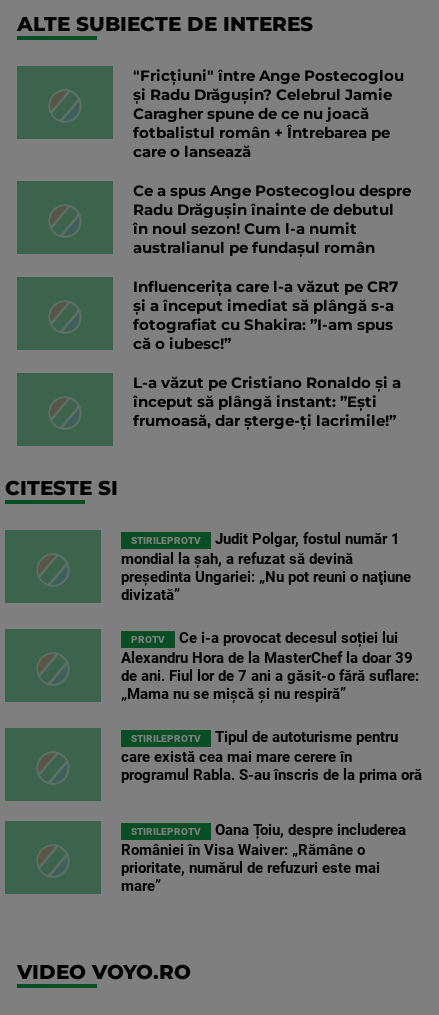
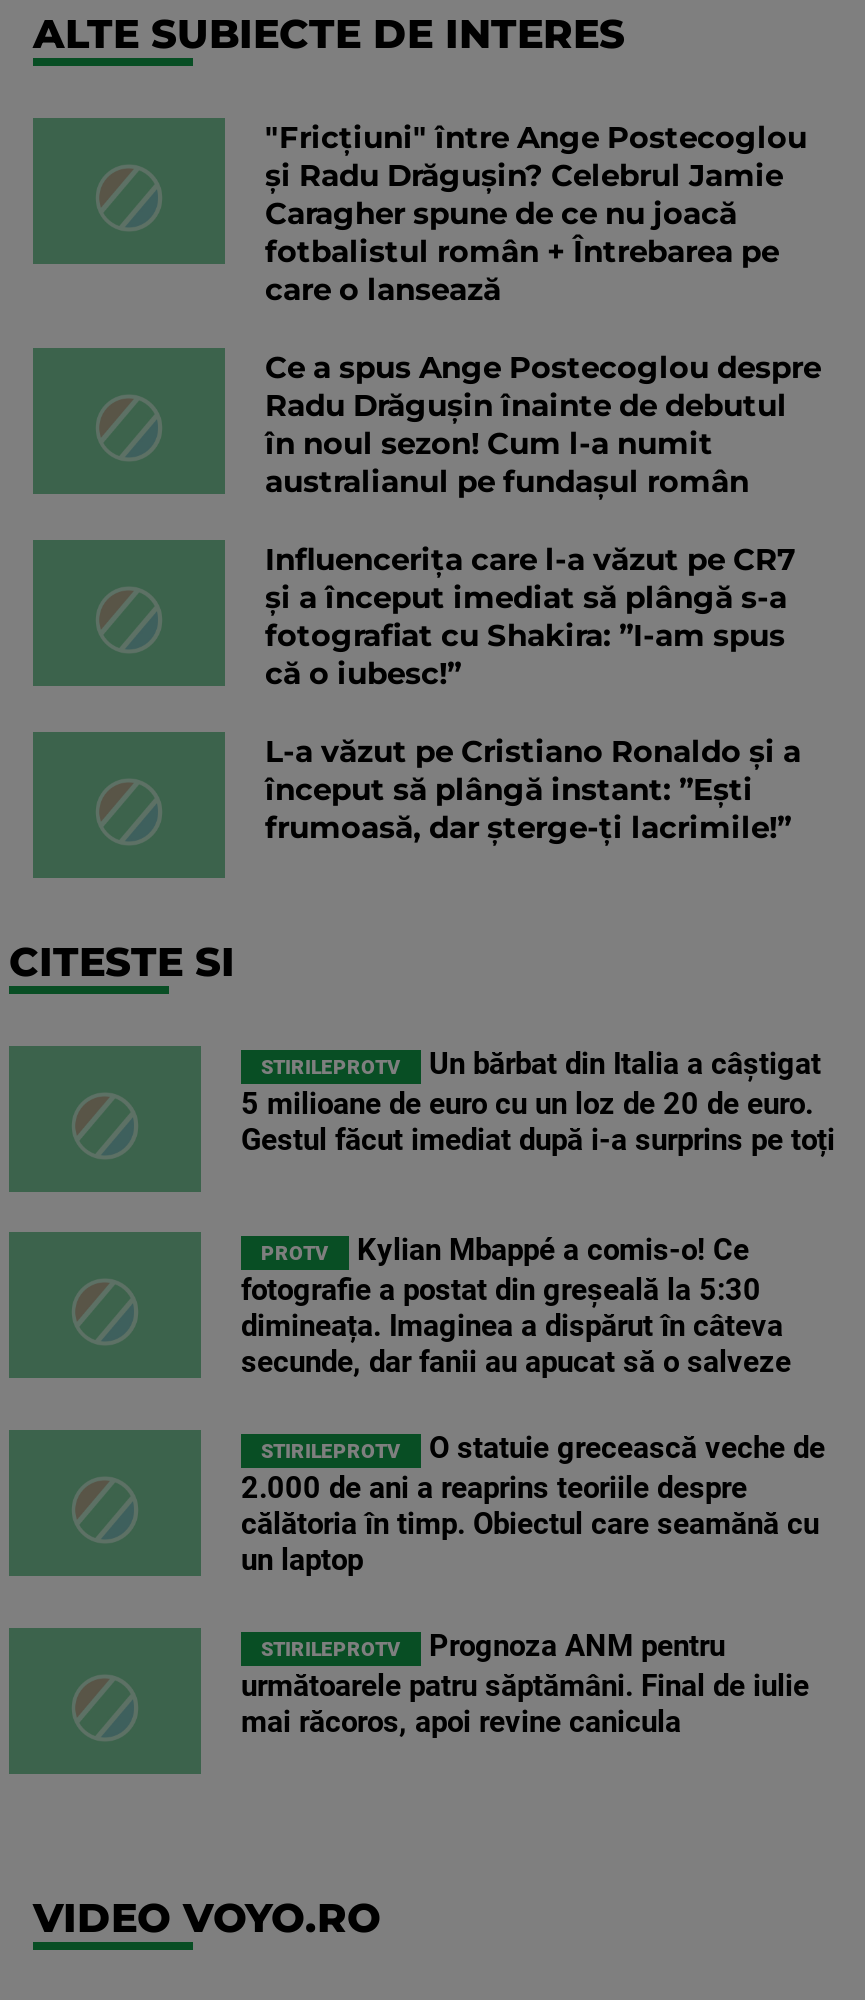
- Judit Polgar, fostul număr 1
- mondial la şah, a refuzat să devină
- preşedinta Ungariei: „Nu pot reuni o naţiune
- divizată”
+ Un bărbat din Italia a câștigat
+ 5 milioane de euro cu un loz de 20 de euro.
+ Gestul făcut imediat după i-a surprins pe toți

- Ce i-a provocat decesul soției lui
- Alexandru Hora de la MasterChef la doar 39
- de ani. Fiul lor de 7 ani a găsit-o fără suflare:
- „Mama nu se mișcă și nu respiră”
+ Kylian Mbappé a comis-o! Ce
+ fotografie a postat din greșeală la 5:30
+ dimineața. Imaginea a dispărut în câteva
+ secunde, dar fanii au apucat să o salveze

- Tipul de autoturisme pentru
- care există cea mai mare cerere în
- programul Rabla. S-au înscris de la prima oră
+ O statuie grecească veche de
+ 2.000 de ani a reaprins teoriile despre
+ călătoria în timp. Obiectul care seamănă cu
+ un laptop

- Oana Țoiu, despre includerea
- României în Visa Waiver: „Rămâne o
- prioritate, numărul de refuzuri este mai
- mare”
+ Prognoza ANM pentru
+ următoarele patru săptămâni. Final de iulie
+ mai răcoros, apoi revine canicula
